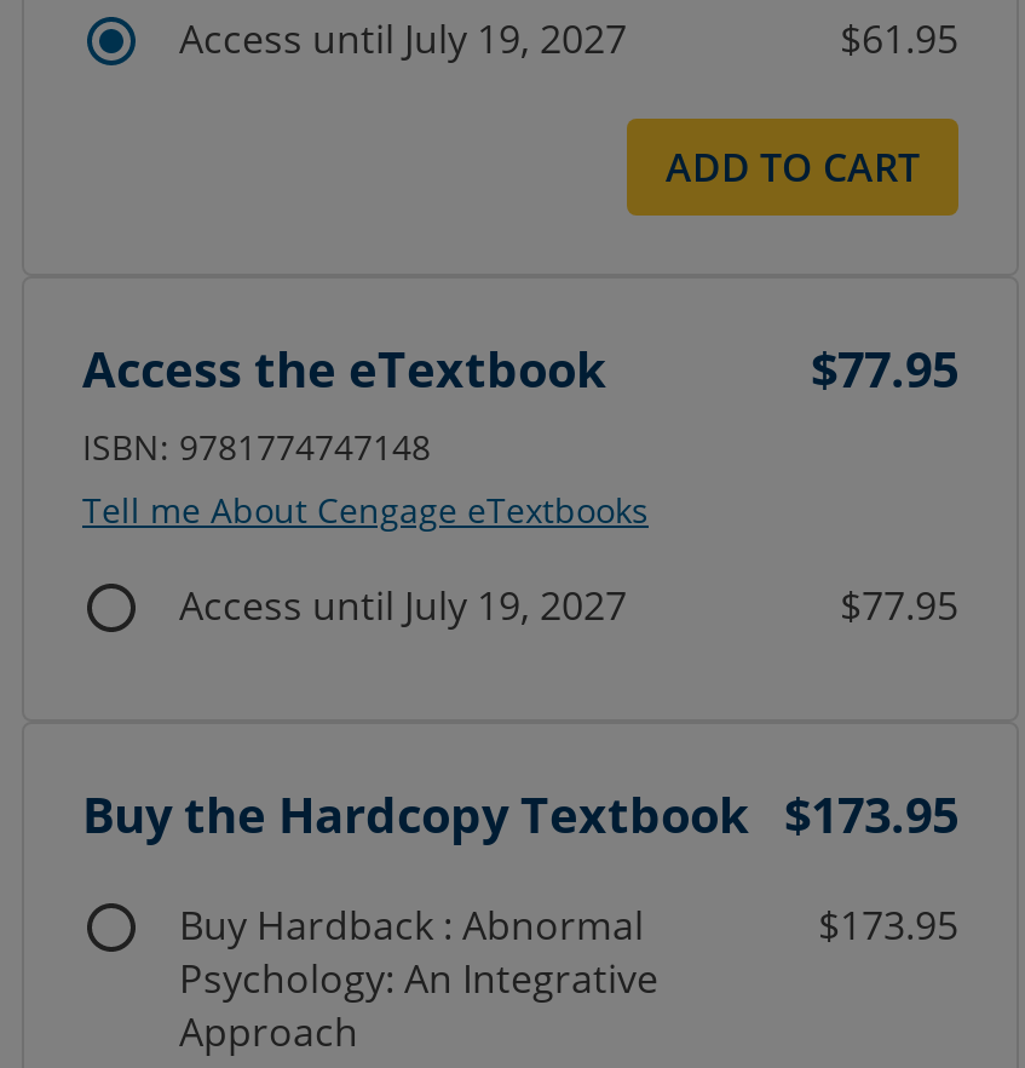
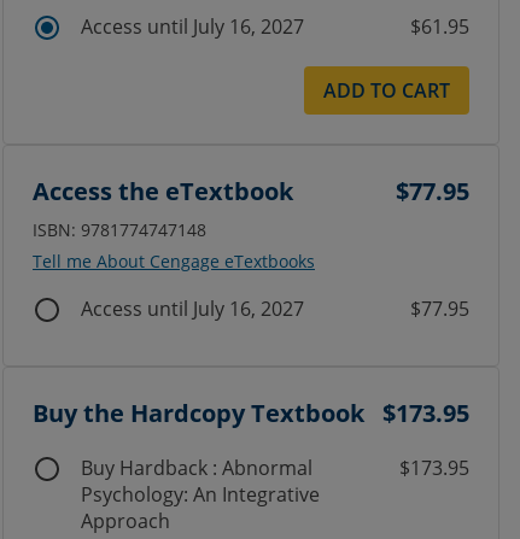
- Access until July 19, 2027
+ Access until July 16, 2027

- Access until July 19, 2027
+ Access until July 16, 2027
